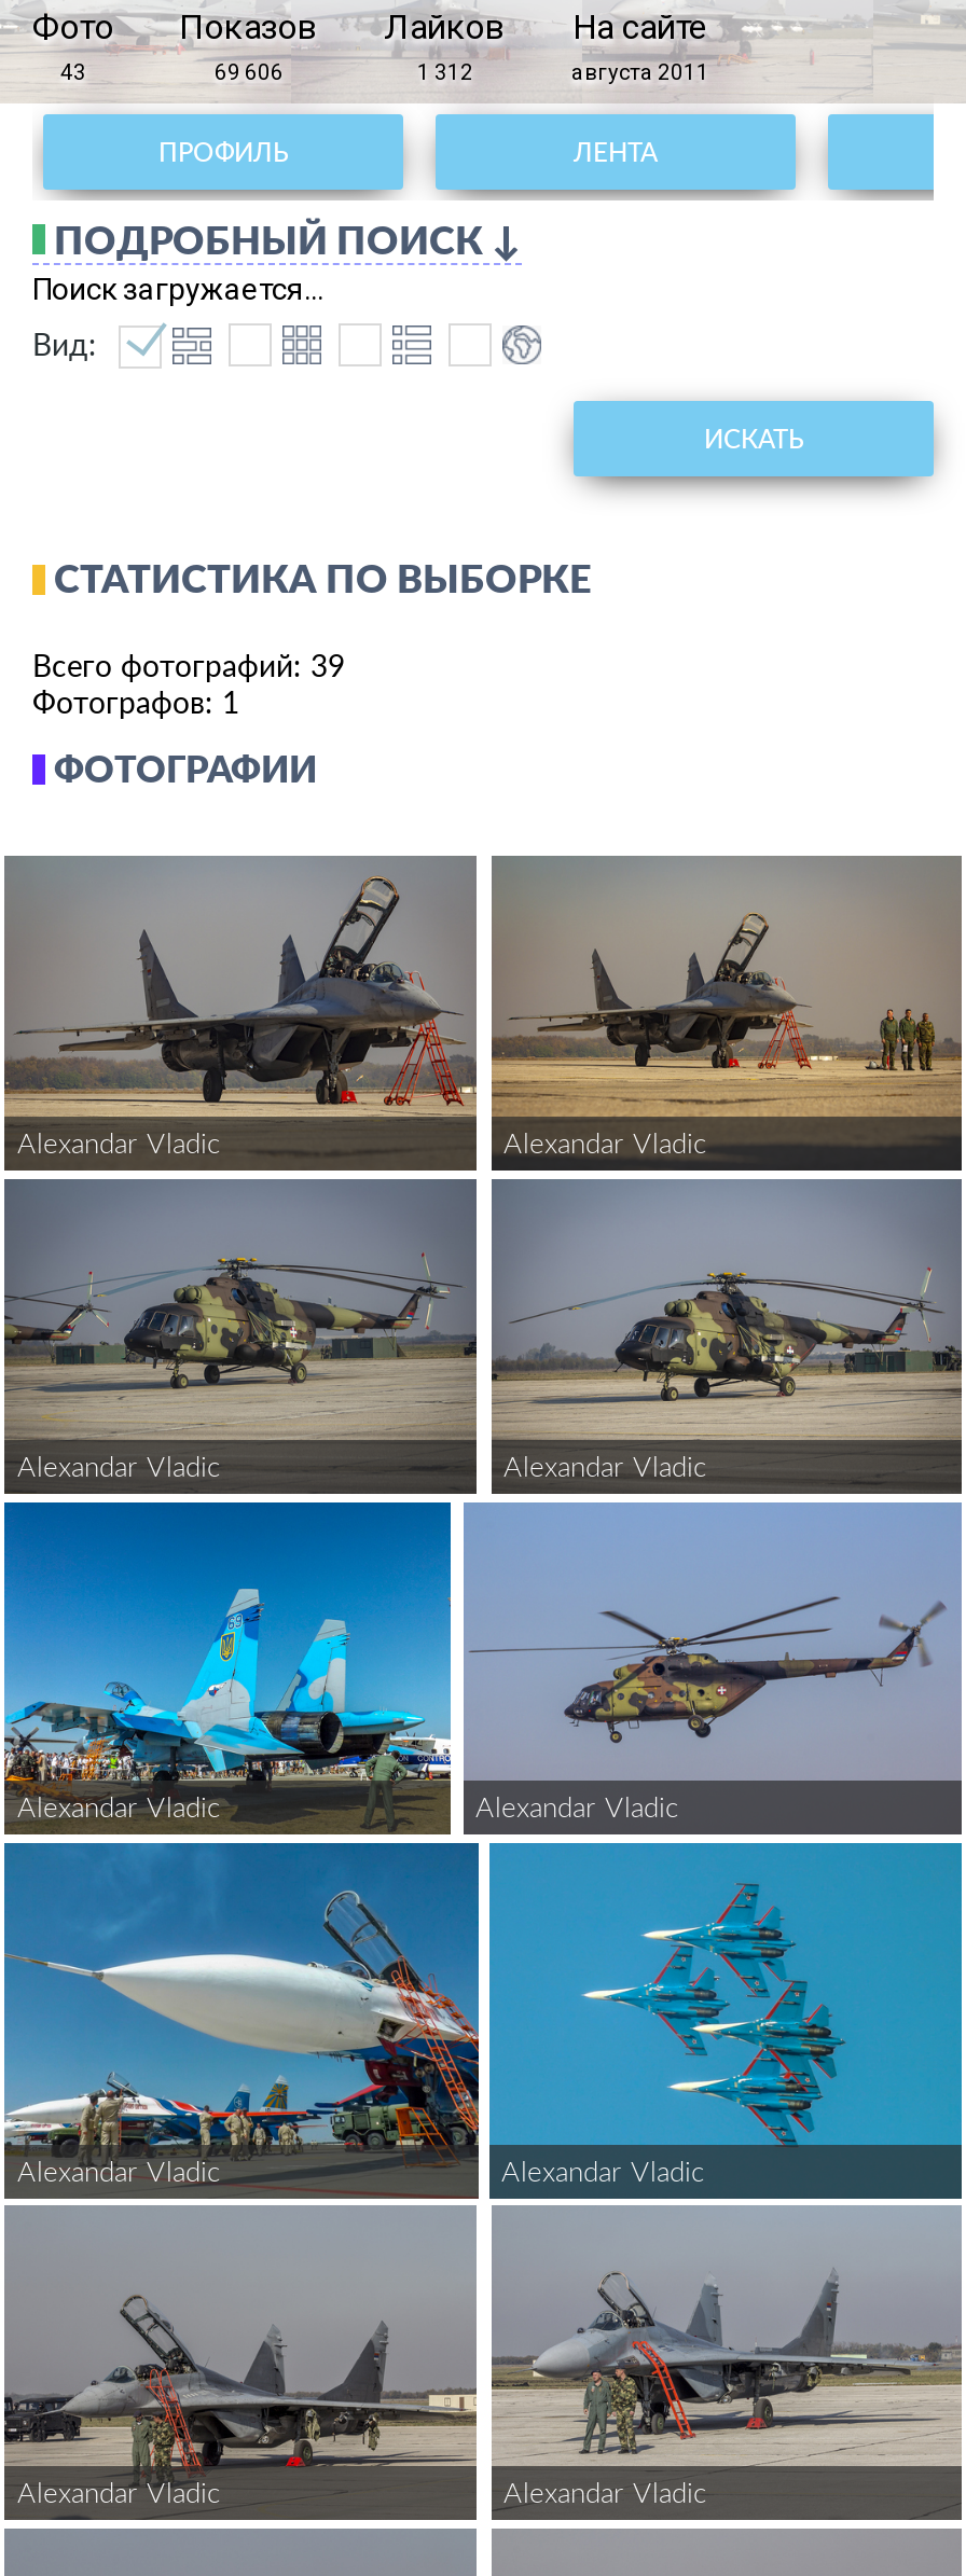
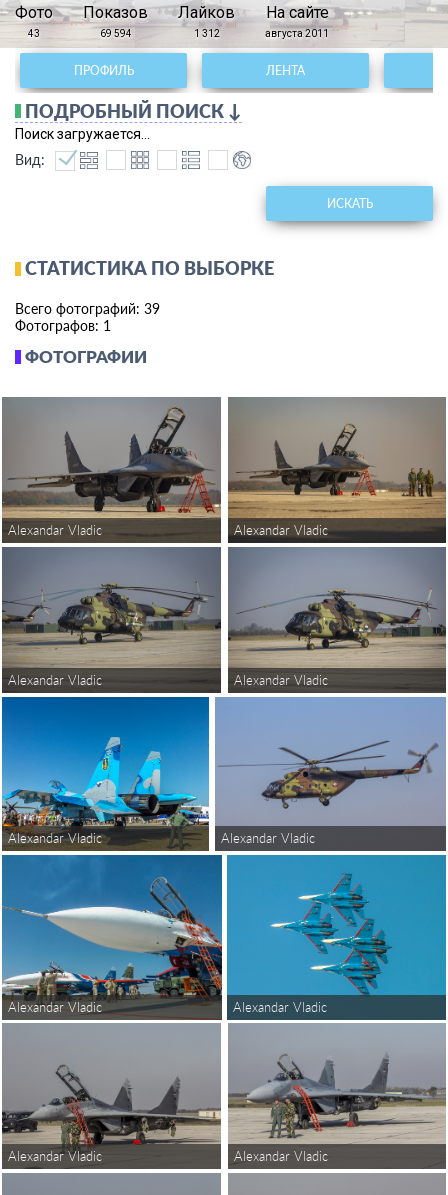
- 69 606
+ 69 594
